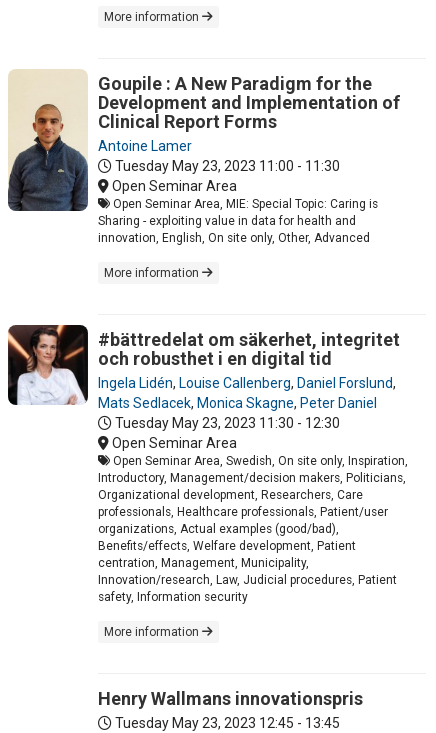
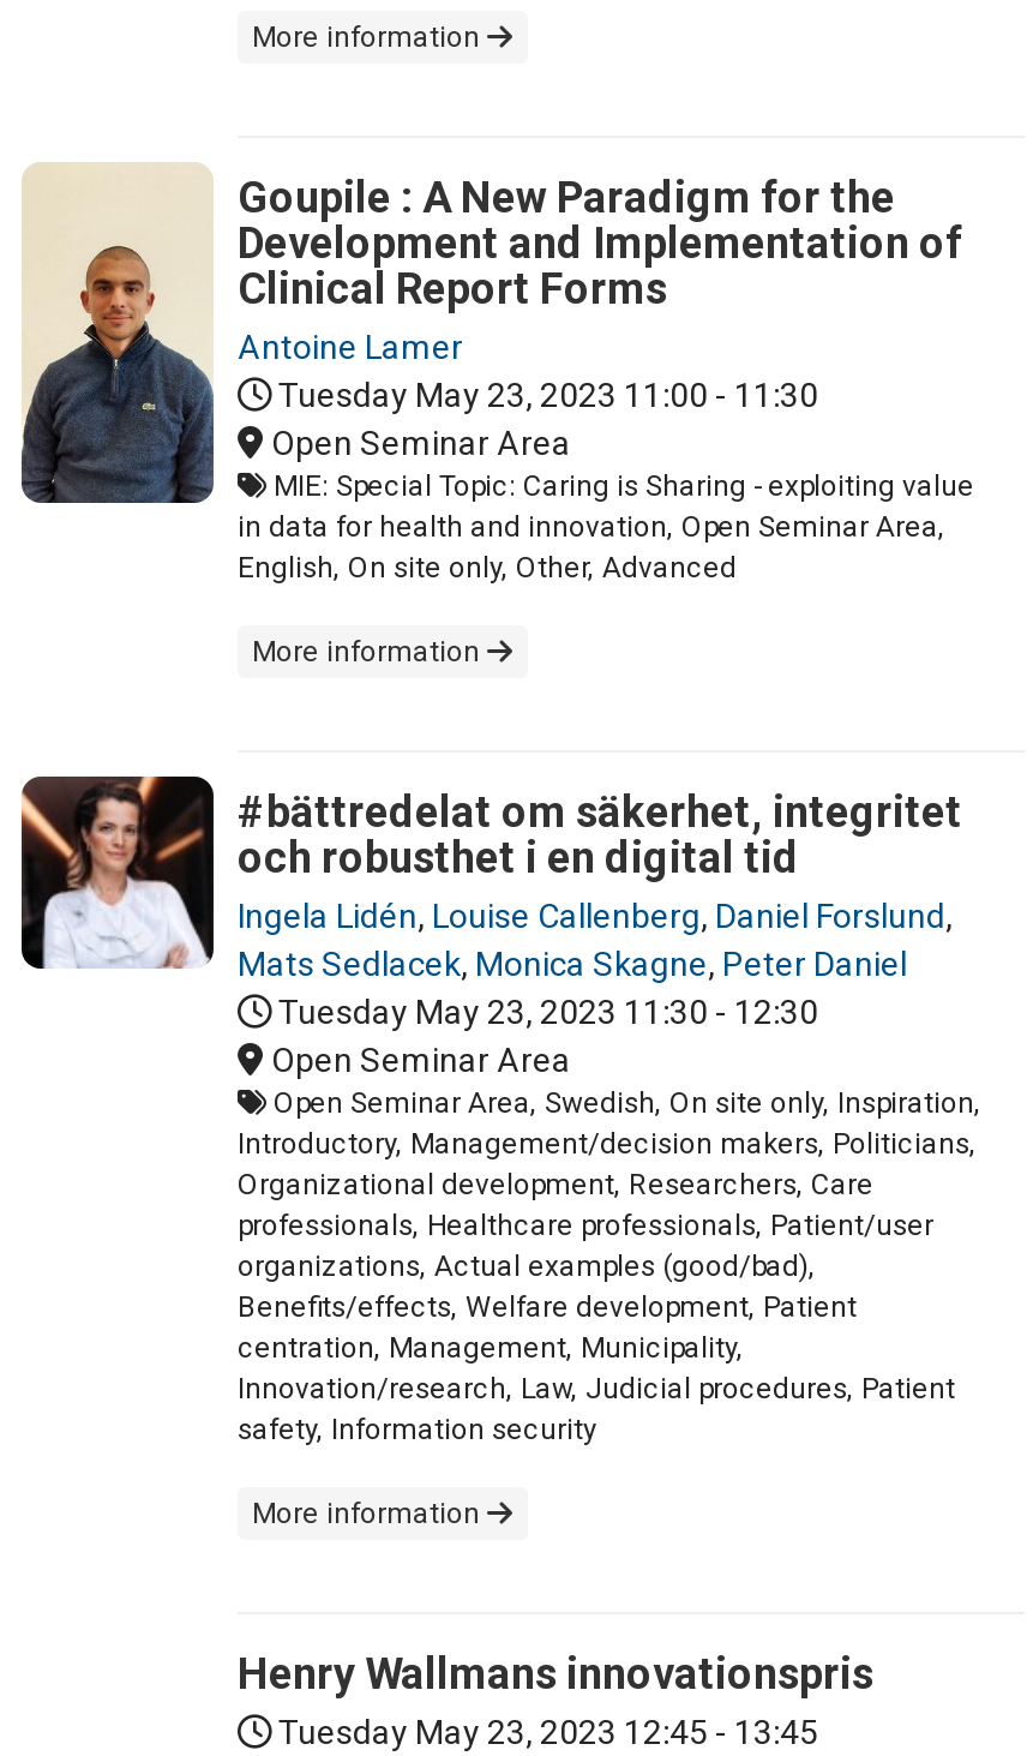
- Open Seminar Area, MIE: Special Topic: Caring is
- Sharing - exploiting value in data for health and
- innovation, English, On site only, Other, Advanced
+ MIE: Special Topic: Caring is Sharing - exploiting value
+ in data for health and innovation, Open Seminar Area,
+ English, On site only, Other, Advanced
